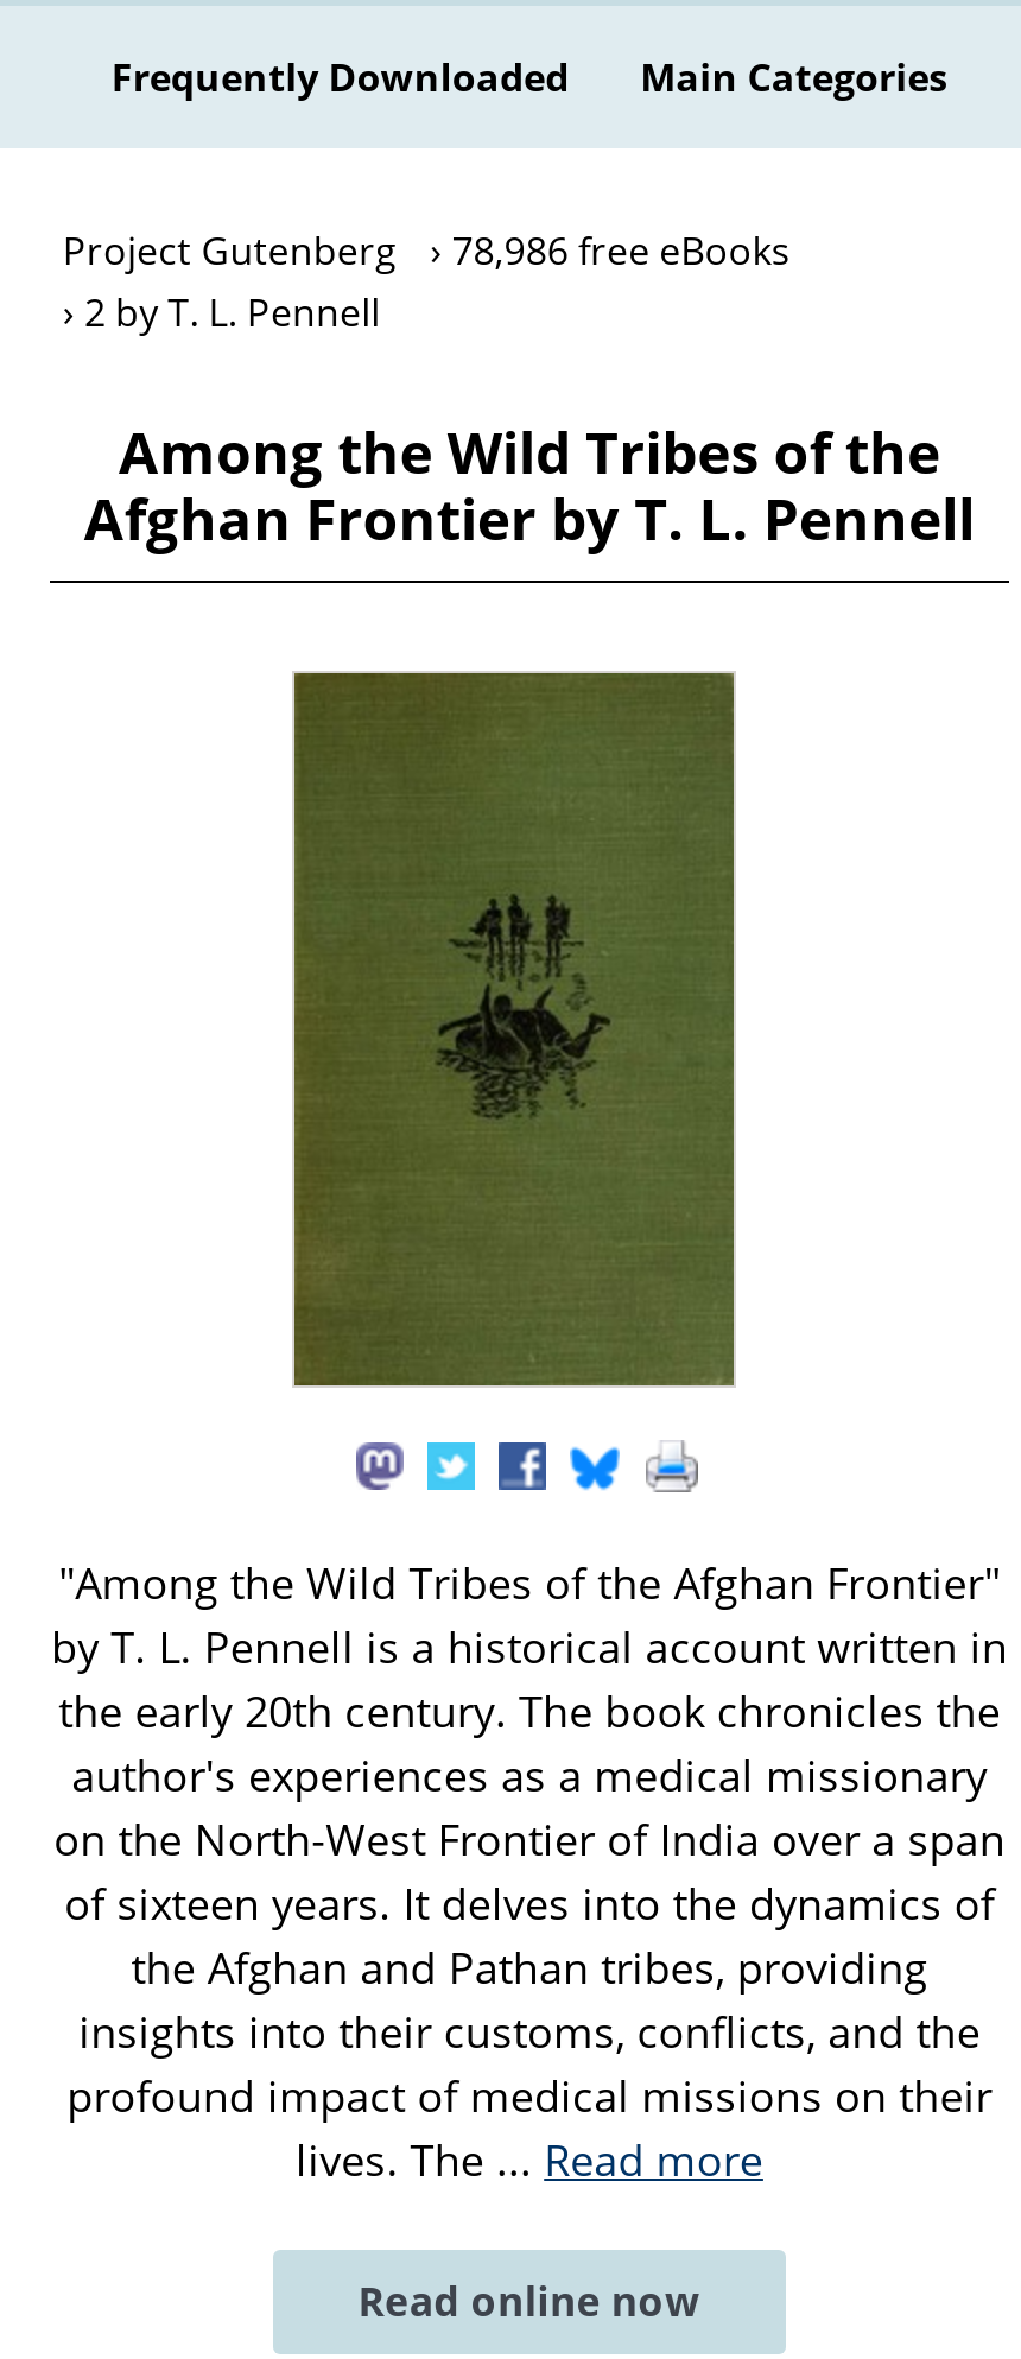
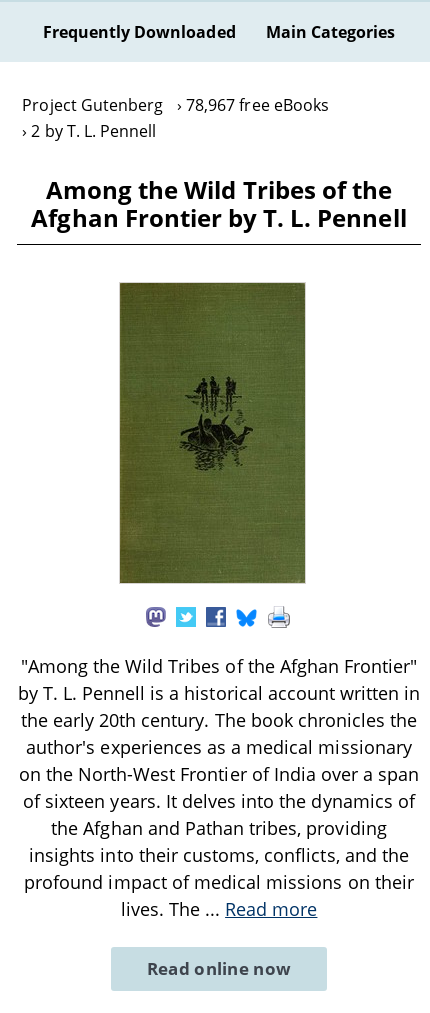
- Project Gutenberg 78,986 free eBooks
+ Project Gutenberg 78,967 free eBooks
